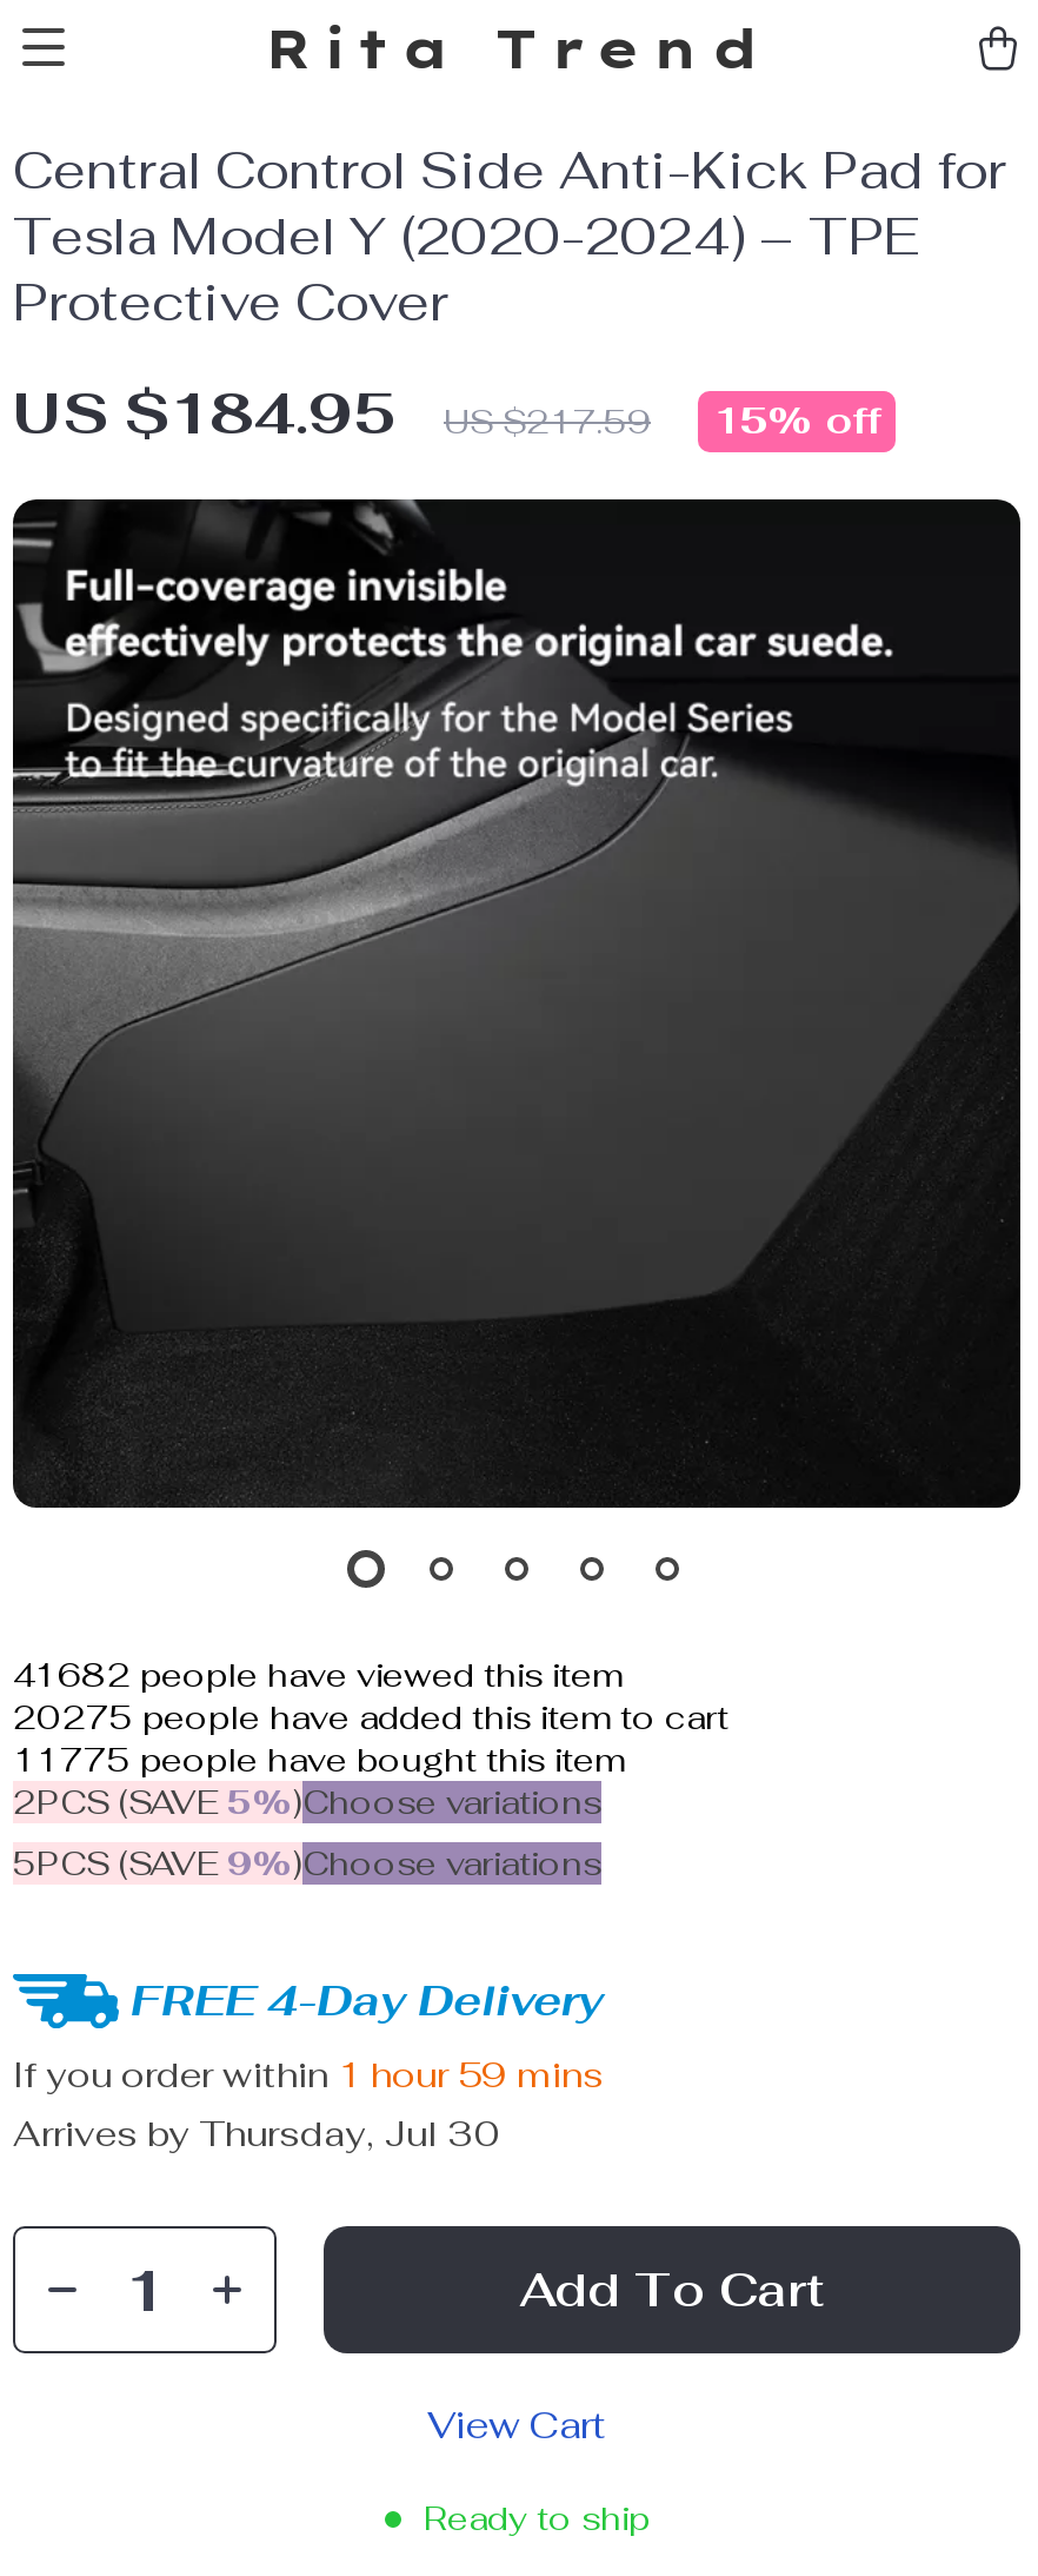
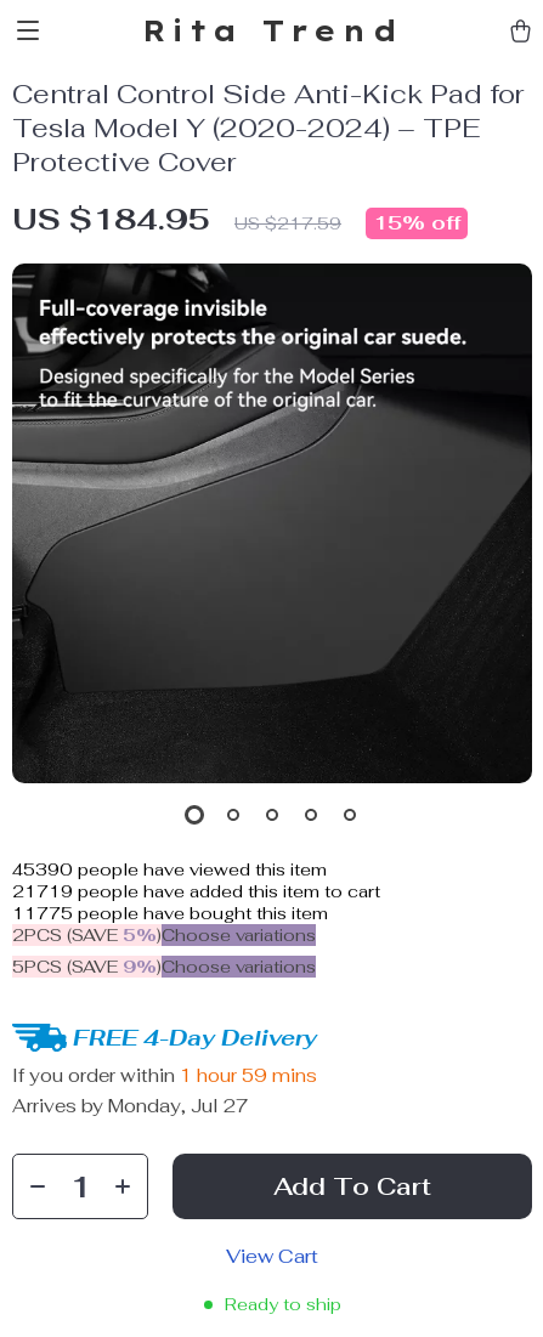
- 41682 people have viewed this item
+ 45390 people have viewed this item

- 20275 people have added this item to cart
+ 21719 people have added this item to cart

- Arrives by Thursday, Jul 30
+ Arrives by Monday, Jul 27
